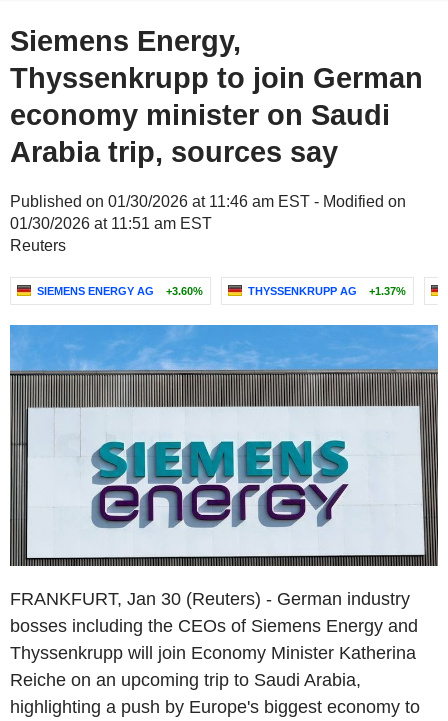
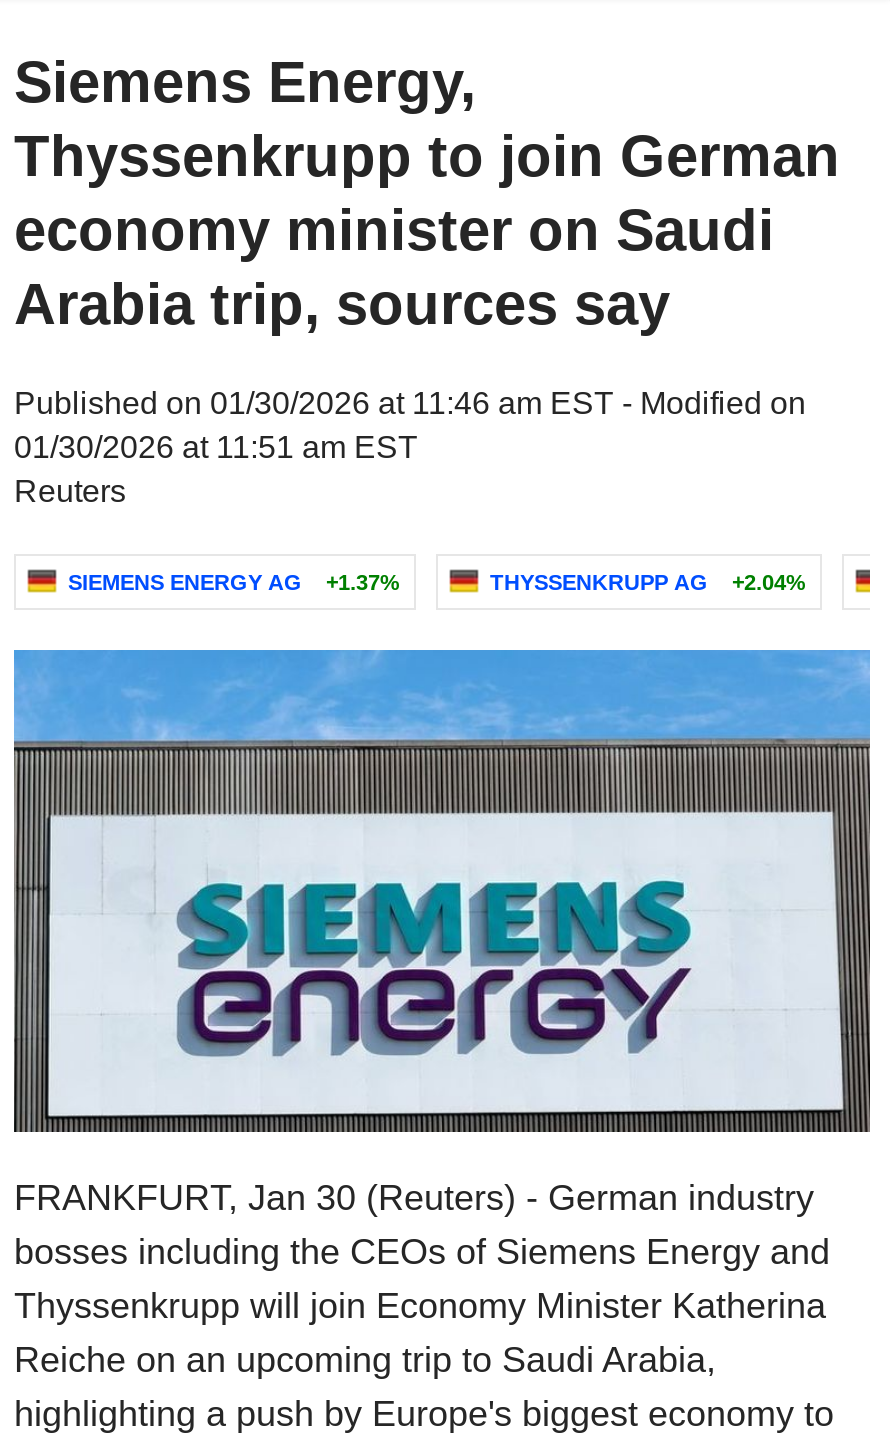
- SIEMENS ENERGY AG +3.60%
+ SIEMENS ENERGY AG +1.37%

- THYSSENKRUPP AG +1.37%
+ THYSSENKRUPP AG +2.04%
